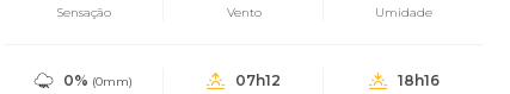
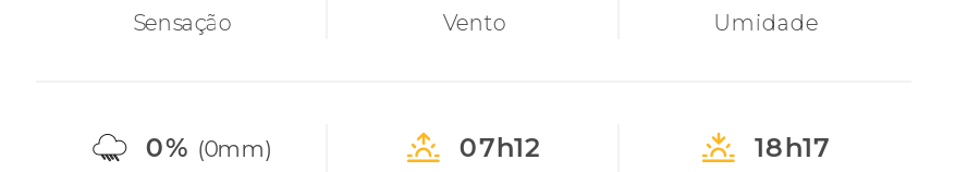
- 18h16
+ 18h17
